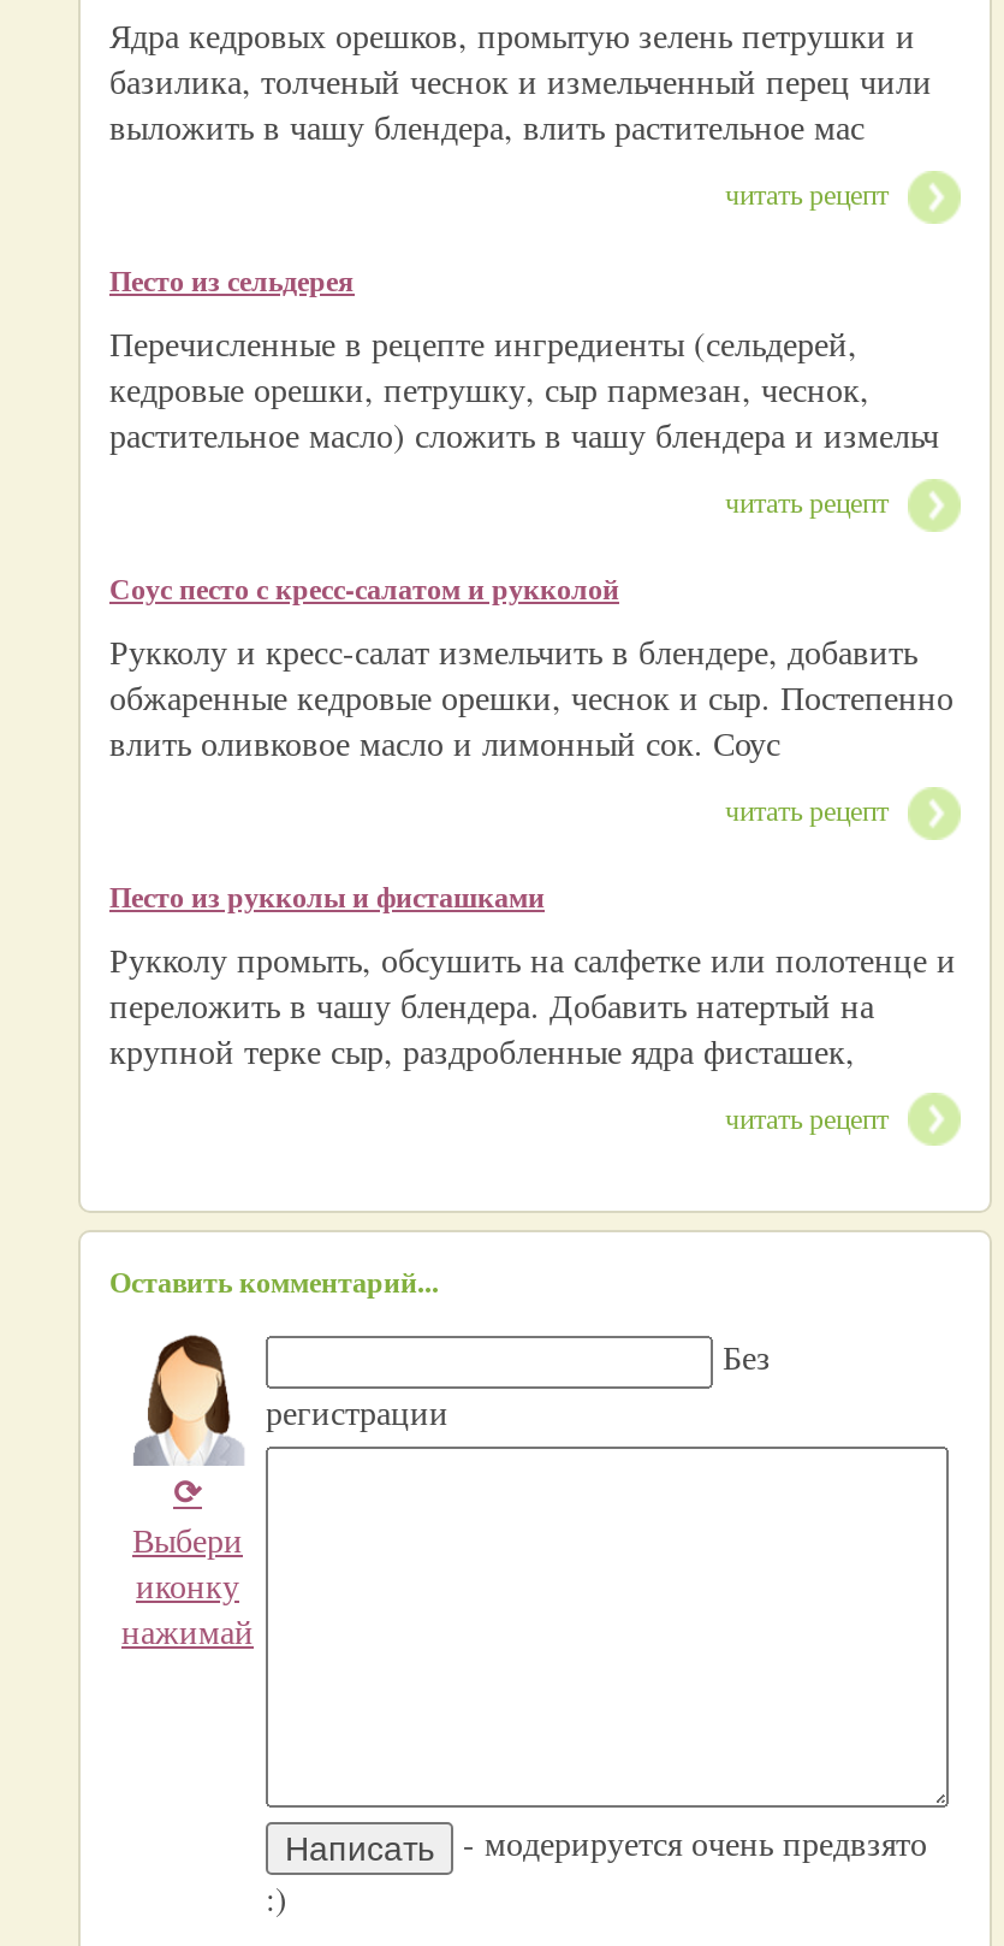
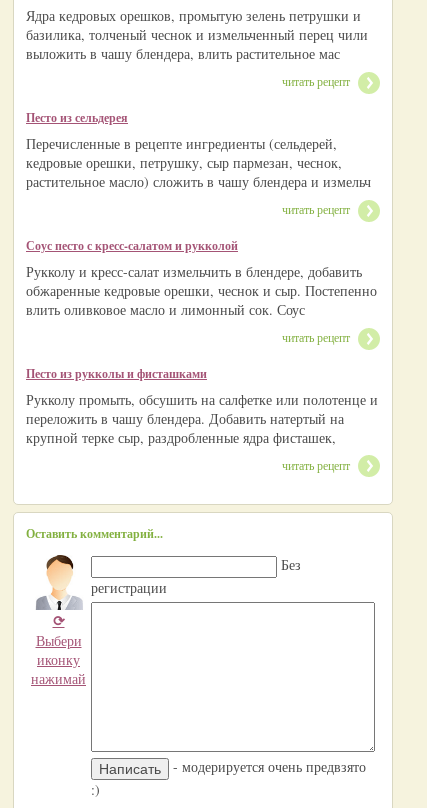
- [image]
+ [image]
